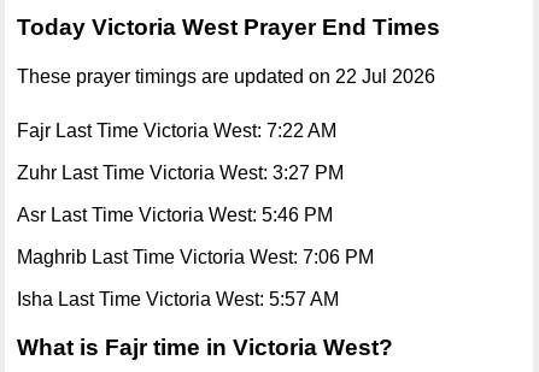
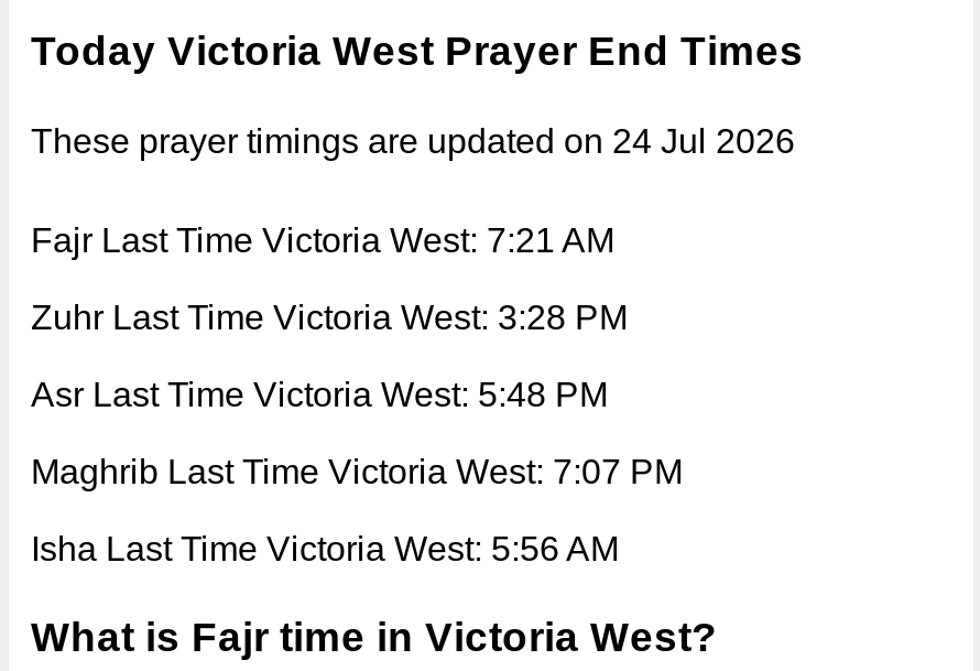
- These prayer timings are updated on 22 Jul 2026
+ These prayer timings are updated on 24 Jul 2026

- Fajr Last Time Victoria West: 7:22 AM
+ Fajr Last Time Victoria West: 7:21 AM

- Zuhr Last Time Victoria West: 3:27 PM
+ Zuhr Last Time Victoria West: 3:28 PM

- Asr Last Time Victoria West: 5:46 PM
+ Asr Last Time Victoria West: 5:48 PM

- Maghrib Last Time Victoria West: 7:06 PM
+ Maghrib Last Time Victoria West: 7:07 PM

- Isha Last Time Victoria West: 5:57 AM
+ Isha Last Time Victoria West: 5:56 AM
